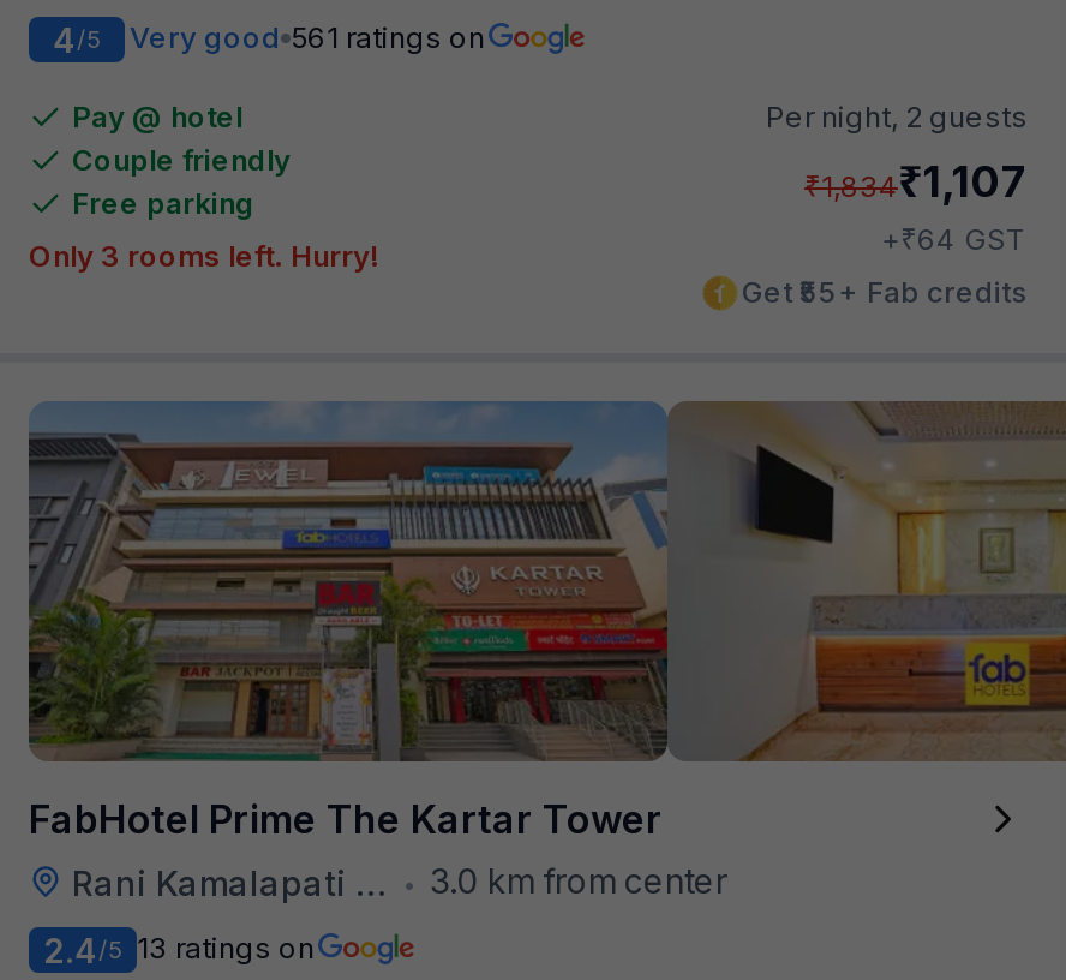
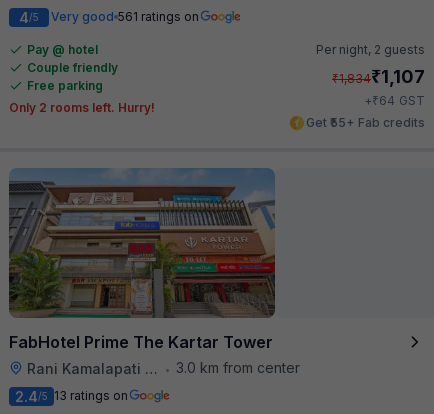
- Only 3 rooms left. Hurry!
+ Only 2 rooms left. Hurry!

- [image]
